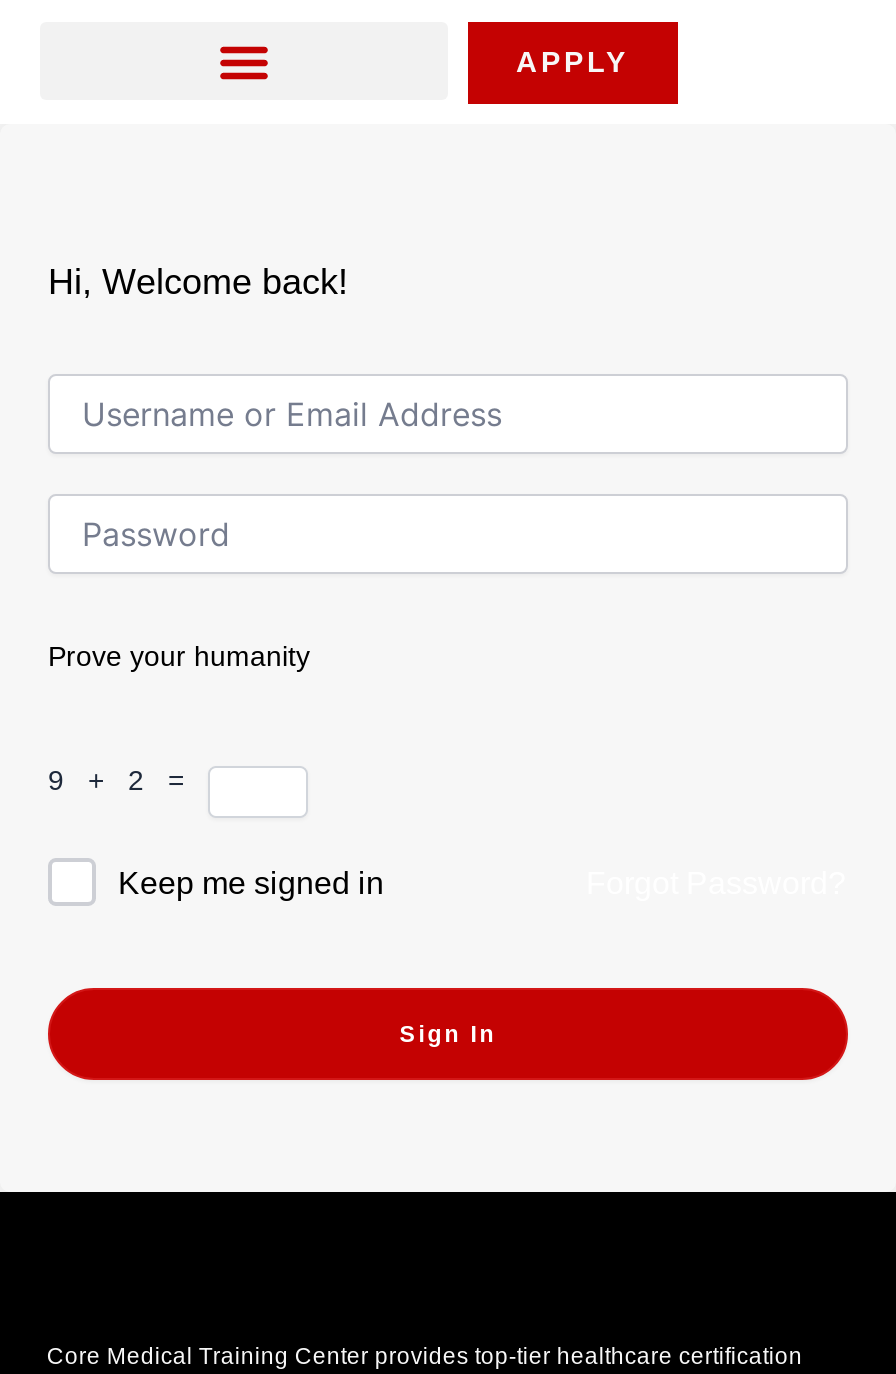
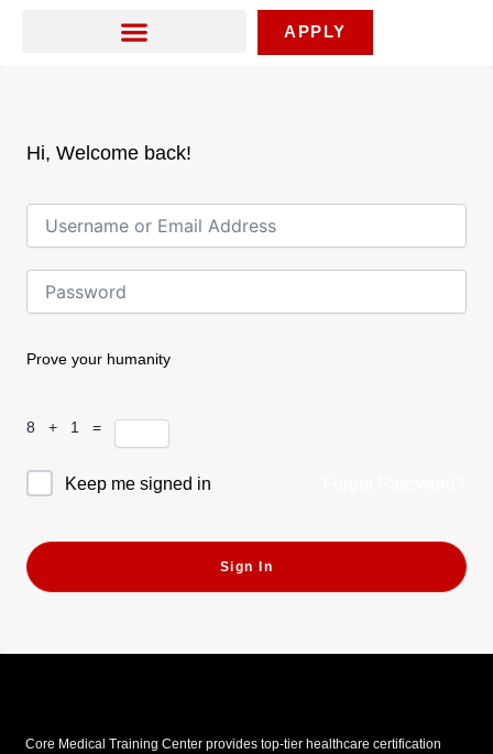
- 9 + 2 =
+ 8 + 1 =
